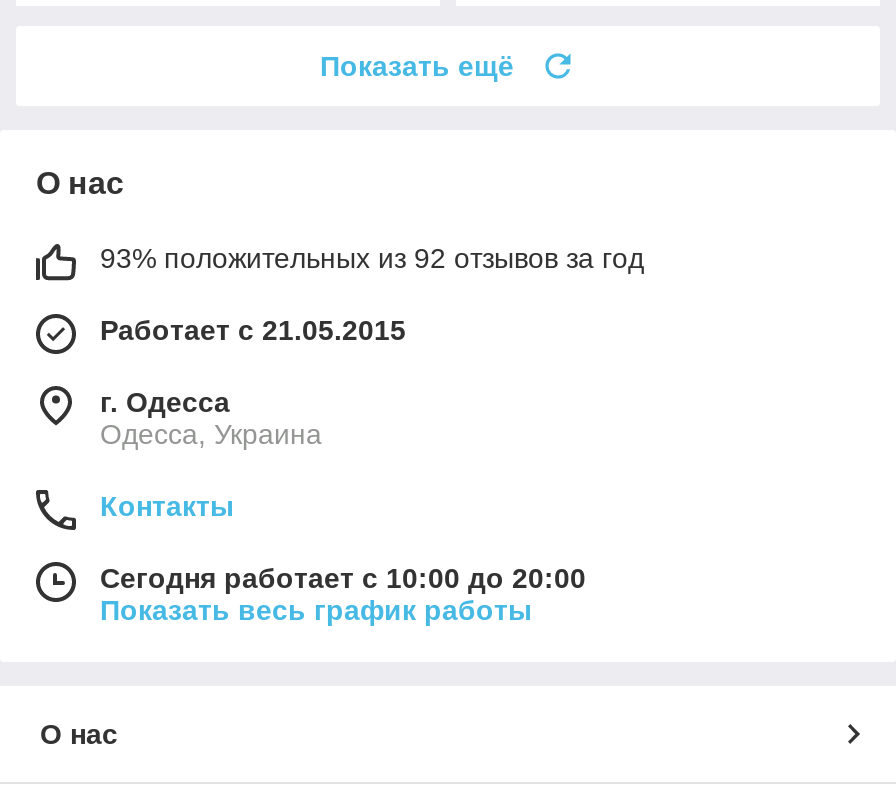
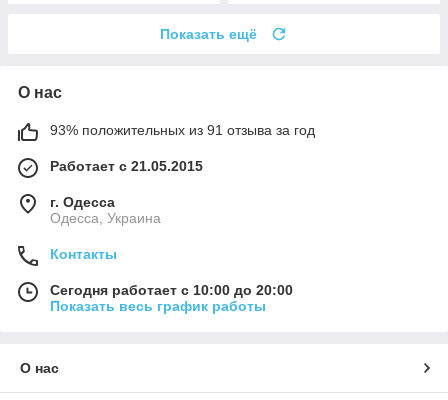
- 93% положительных из 92 отзывов за год
+ 93% положительных из 91 отзыва за год
